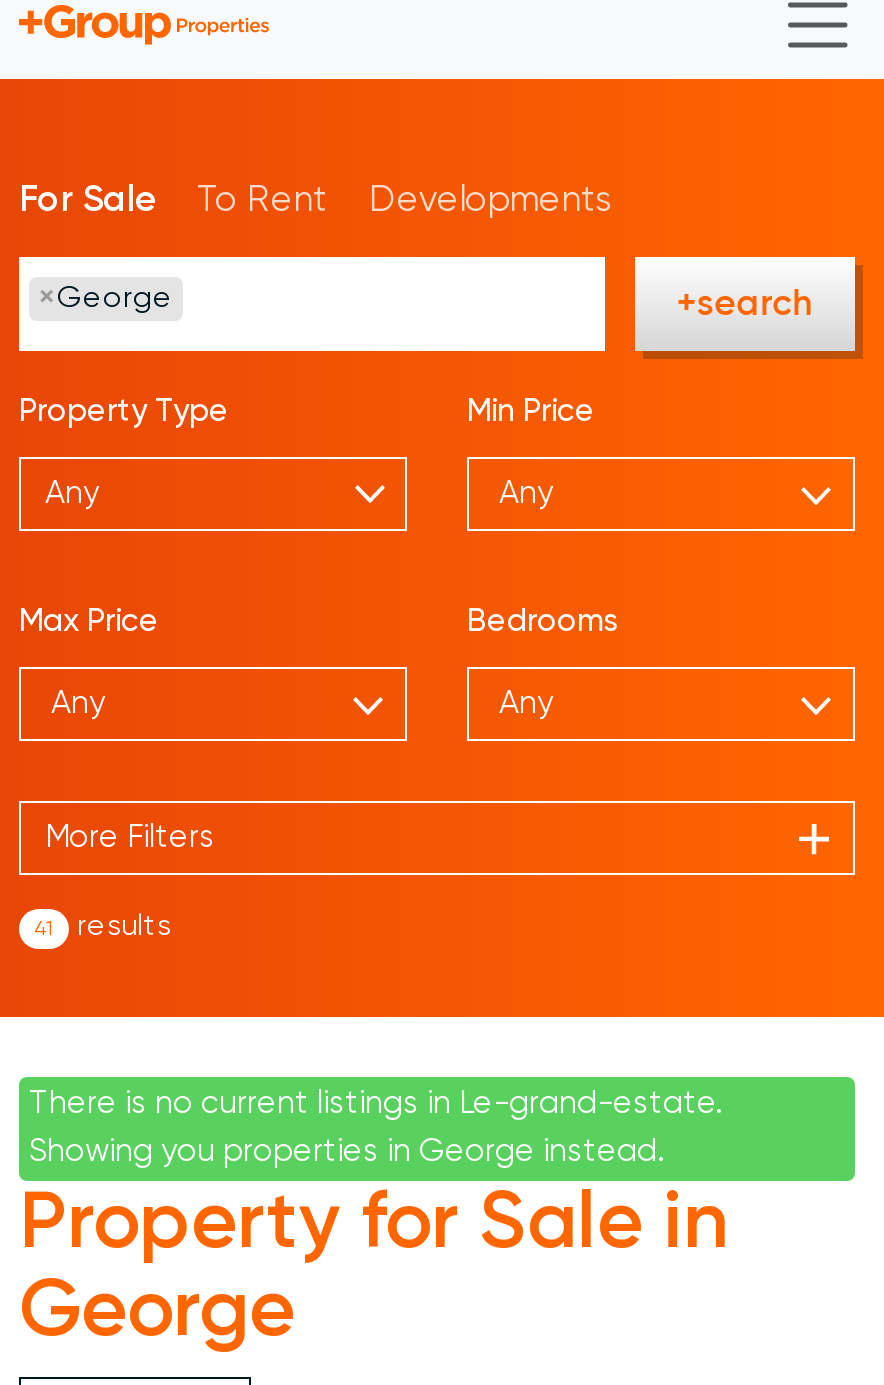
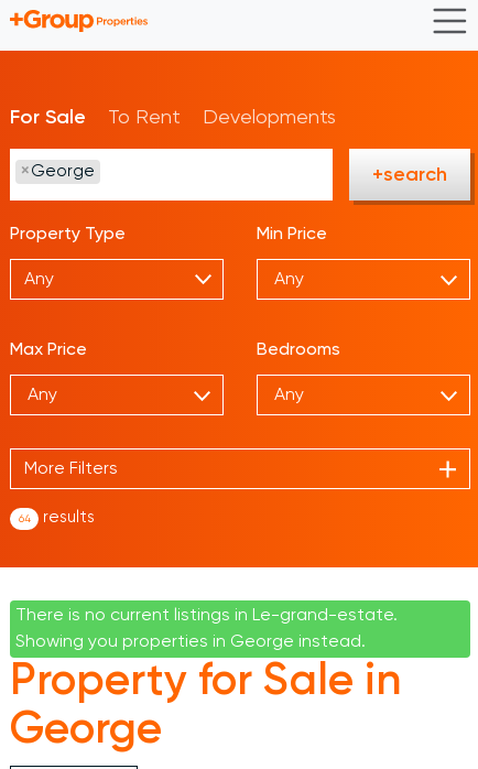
- 41 results
+ 64 results
